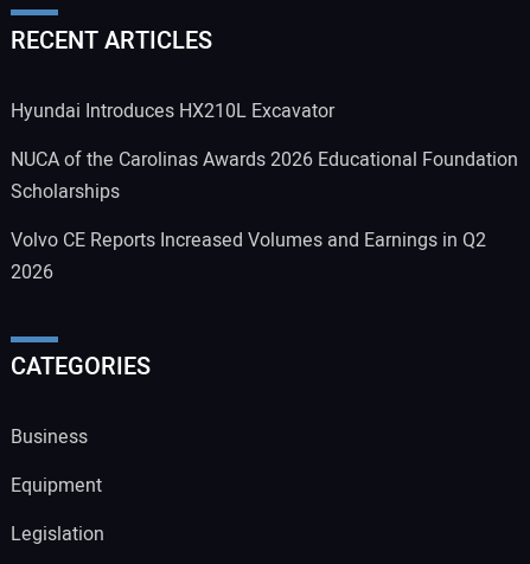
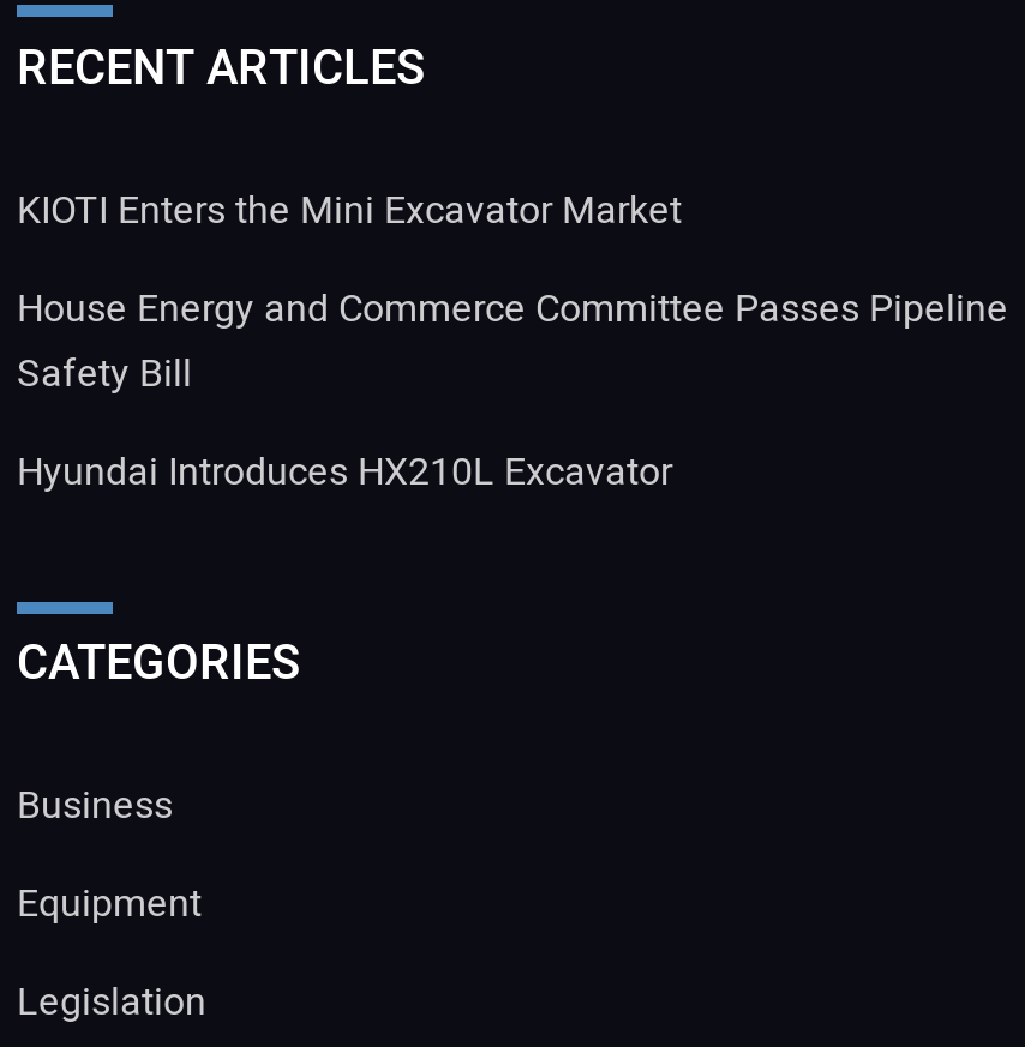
+ KIOTI Enters the Mini Excavator Market
+ House Energy and Commerce Committee Passes Pipeline
+ Safety Bill

moved down: Hyundai Introduces HX210L Excavator

- NUCA of the Carolinas Awards 2026 Educational Foundation
- Scholarships
- Volvo CE Reports Increased Volumes and Earnings in Q2
- 2026
